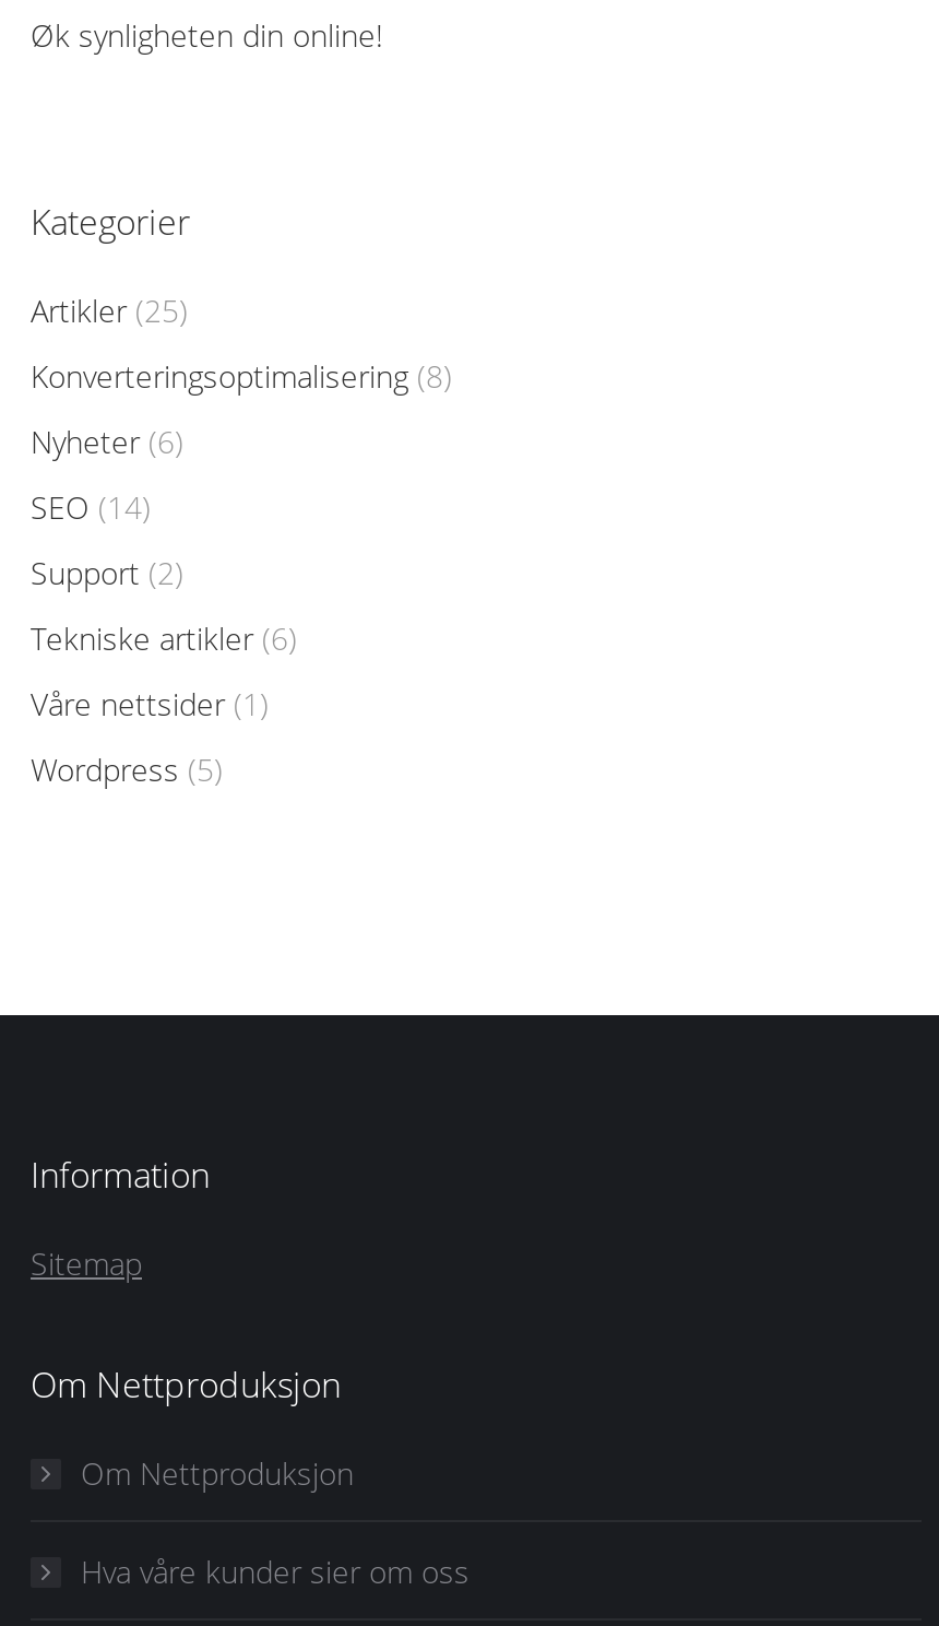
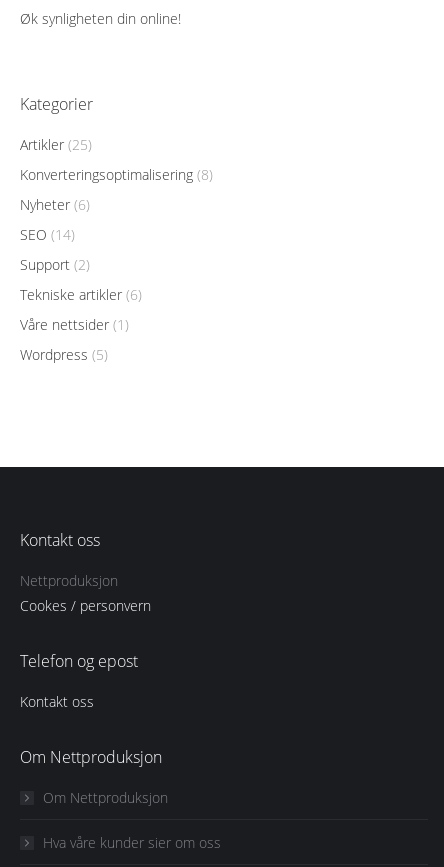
- Information
- Sitemap
+ Kontakt oss
+ Nettproduksjon
+ Cookes / personvern
+ Telefon og epost
+ Kontakt oss
